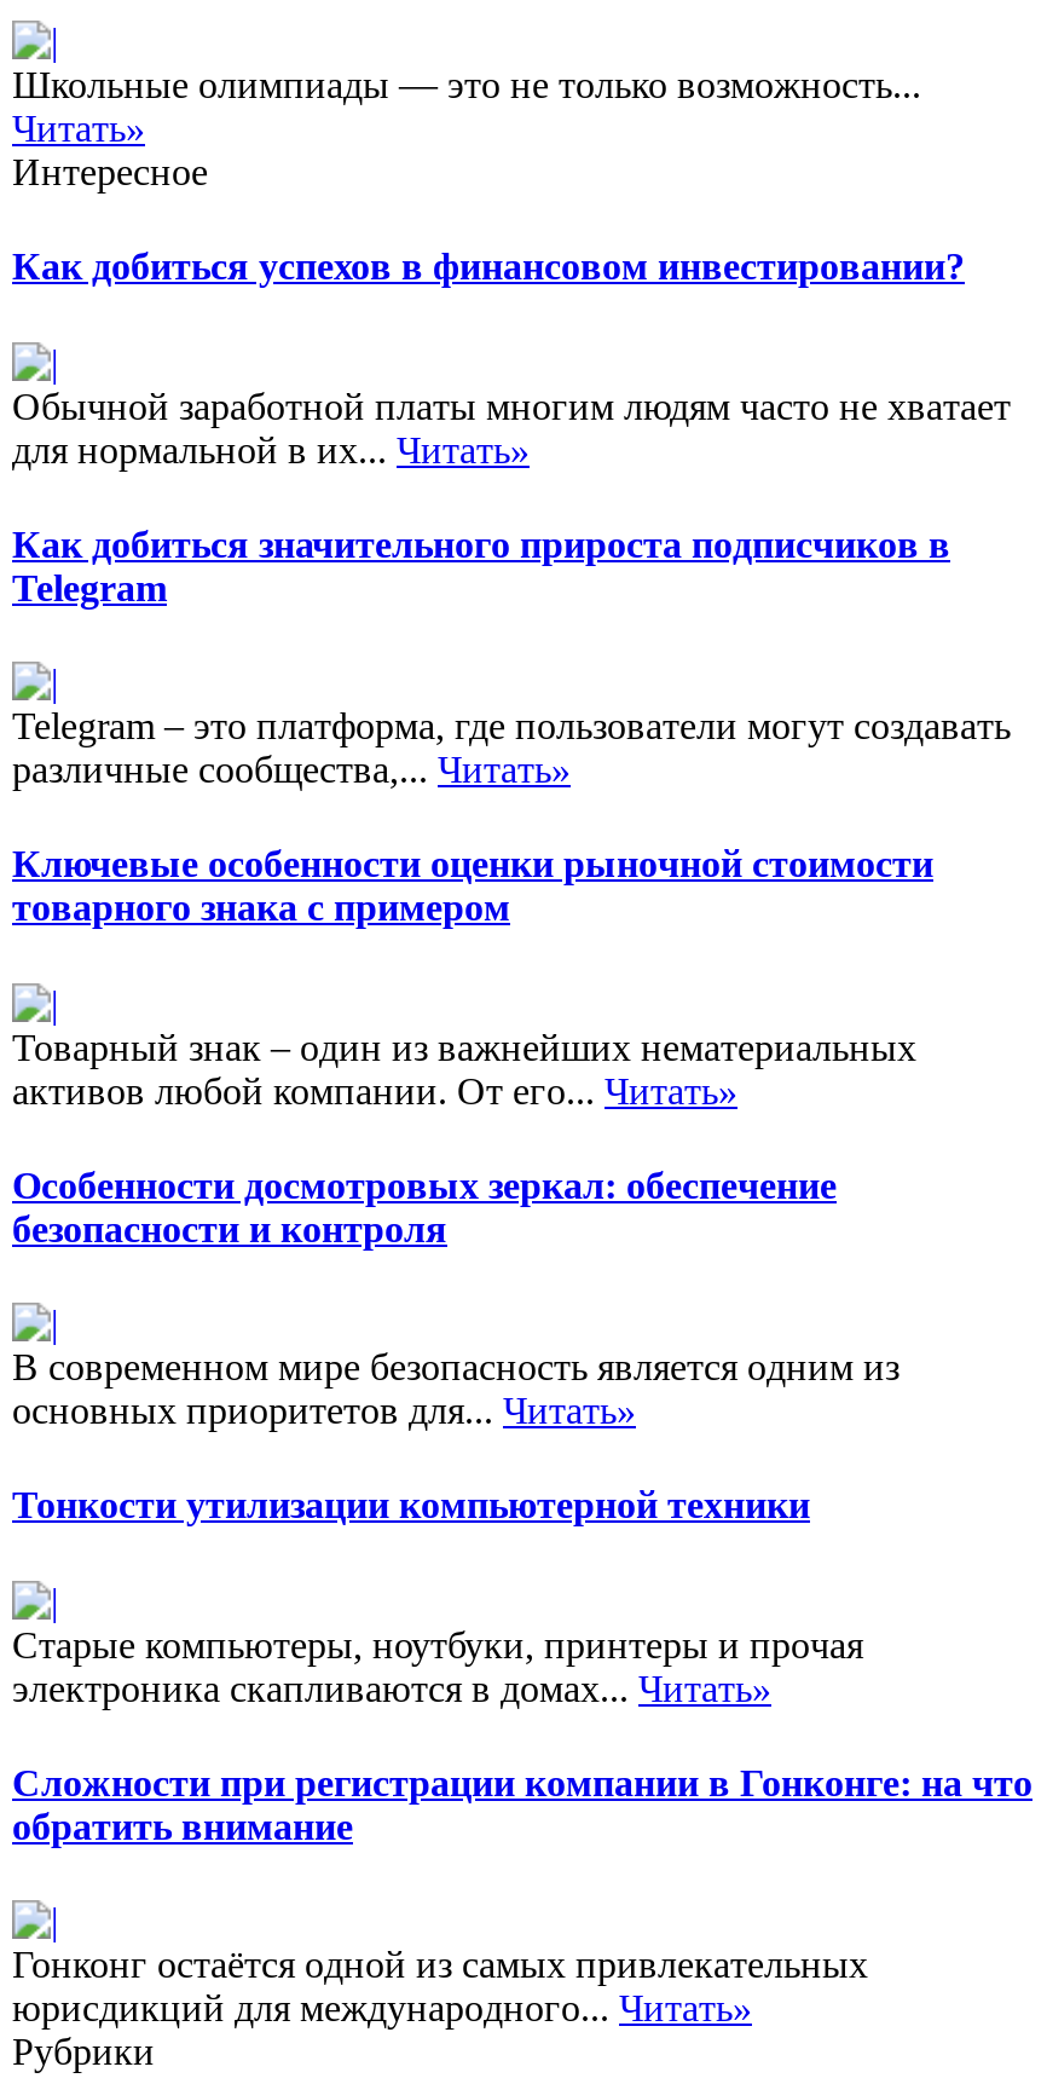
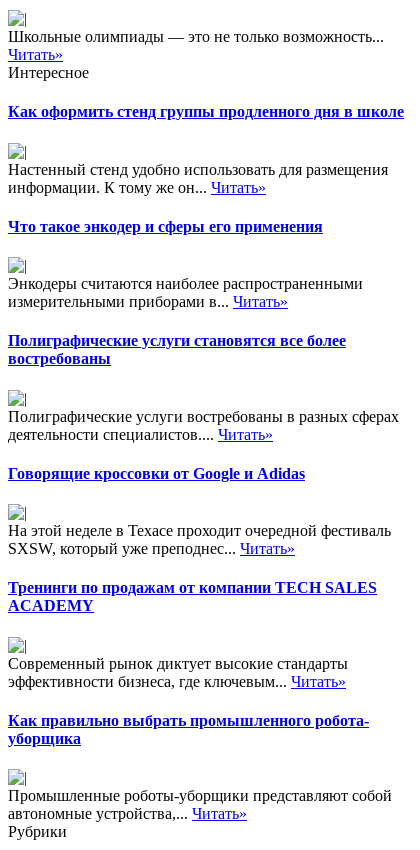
- Как добиться успехов в финансовом инвестировании?
+ Как оформить стенд группы продленного дня в школе

- Обычной заработной платы многим людям часто не хватает
- для нормальной в их... Читать»
+ Настенный стенд удобно использовать для размещения
+ информации. К тому же он... Читать»

- Как добиться значительного прироста подписчиков в
- Telegram
+ Что такое энкодер и сферы его применения

- Telegram – это платформа, где пользователи могут создавать
- различные сообщества,... Читать»
+ Энкодеры считаются наиболее распространенными
+ измерительными приборами в... Читать»

- Ключевые особенности оценки рыночной стоимости
- товарного знака с примером
+ Полиграфические услуги становятся все более
+ востребованы

- Товарный знак – один из важнейших нематериальных
- активов любой компании. От его... Читать»
+ Полиграфические услуги востребованы в разных сферах
+ деятельности специалистов.... Читать»

- Особенности досмотровых зеркал: обеспечение
- безопасности и контроля
+ Говорящие кроссовки от Google и Adidas

- В современном мире безопасность является одним из
- основных приоритетов для... Читать»
+ На этой неделе в Техасе проходит очередной фестиваль
+ SXSW, который уже преподнес... Читать»

- Тонкости утилизации компьютерной техники
+ Тренинги по продажам от компании TECH SALES
+ ACADEMY

- Старые компьютеры, ноутбуки, принтеры и прочая
- электроника скапливаются в домах... Читать»
+ Современный рынок диктует высокие стандарты
+ эффективности бизнеса, где ключевым... Читать»

- Сложности при регистрации компании в Гонконге: на что
- обратить внимание
+ Как правильно выбрать промышленного робота-
+ уборщика

- Гонконг остаётся одной из самых привлекательных
- юрисдикций для международного... Читать»
+ Промышленные роботы-уборщики представляют собой
+ автономные устройства,... Читать»
